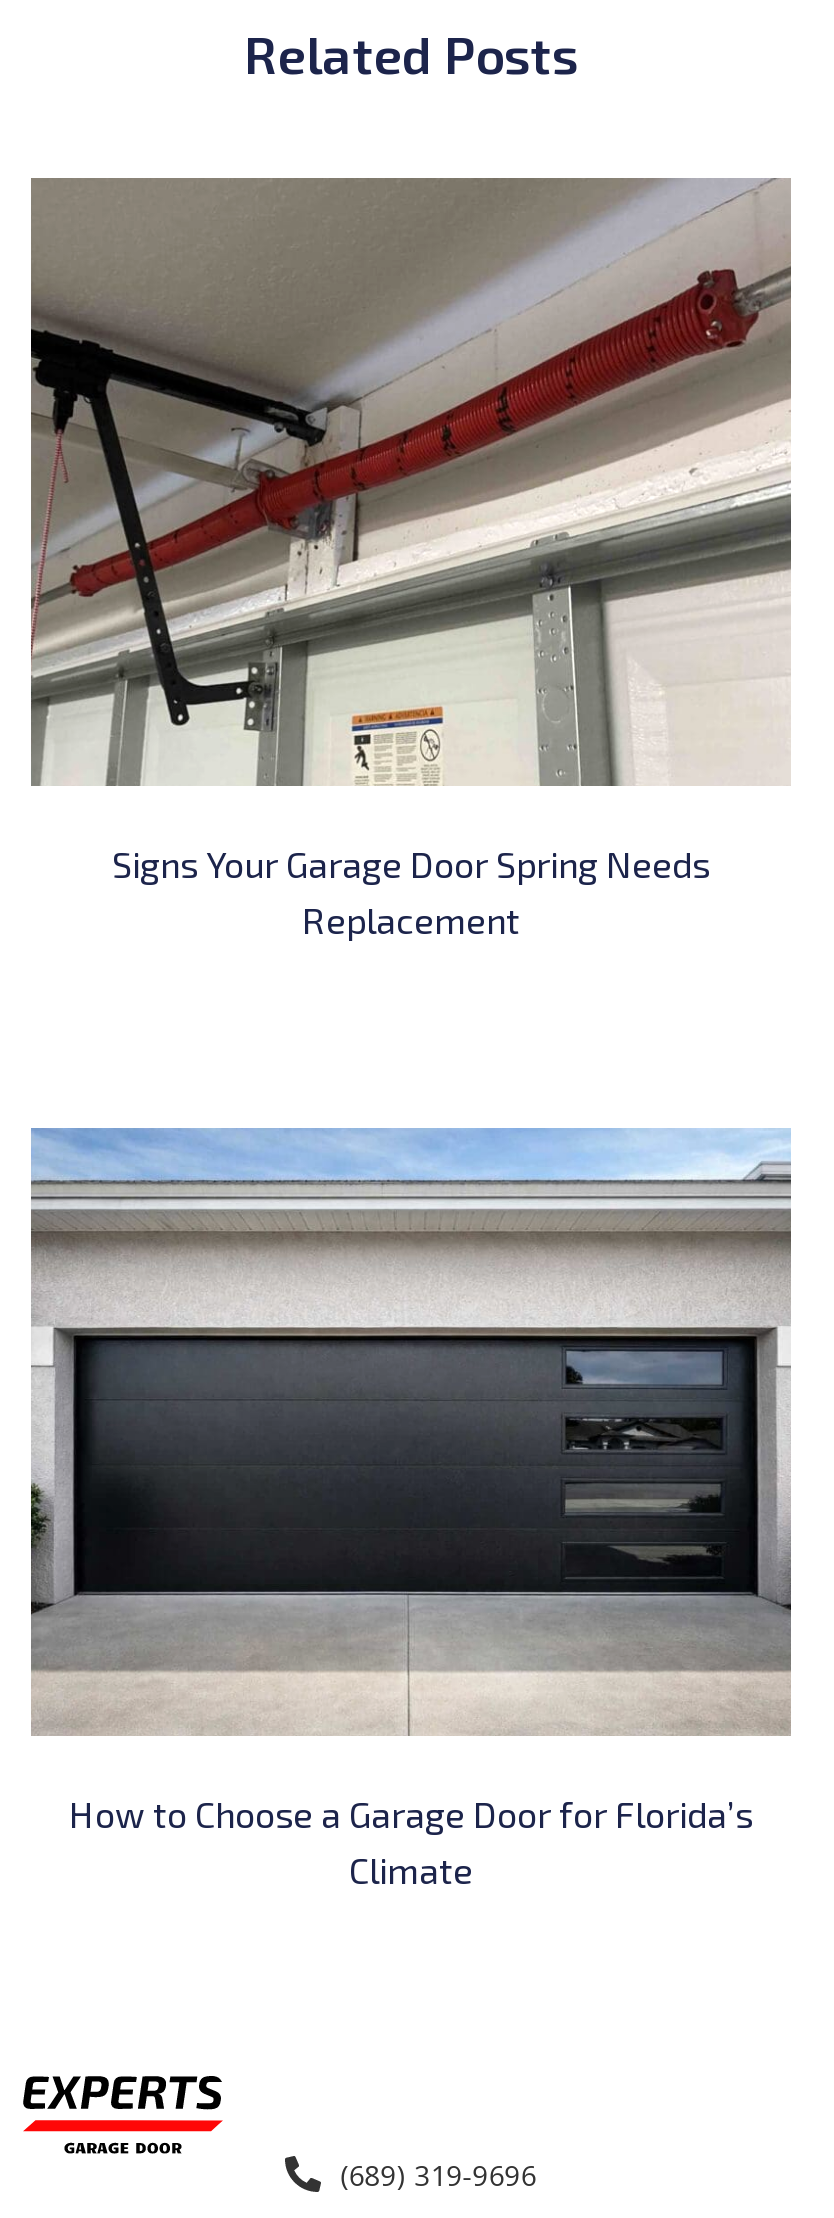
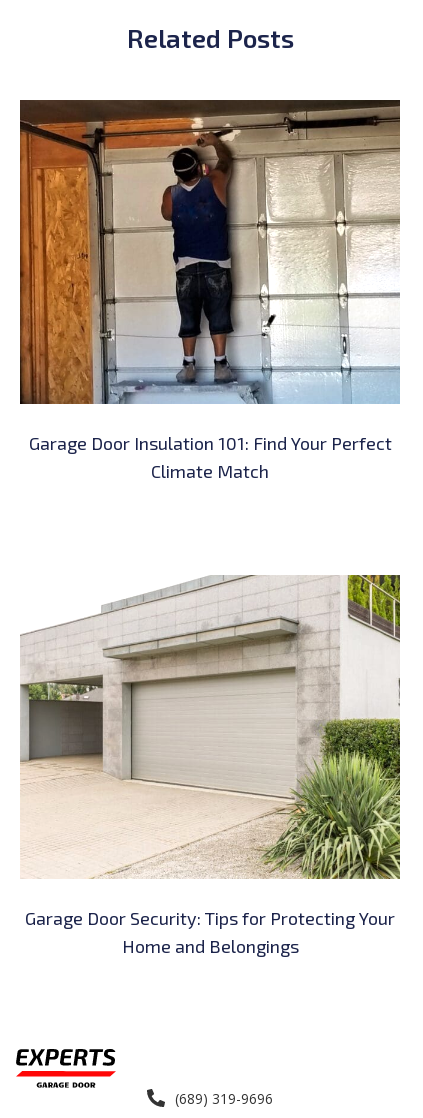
- [image]
- Signs Your Garage Door Spring Needs
- Replacement
+ [image]
+ Garage Door Insulation 101: Find Your Perfect
+ Climate Match

- [image]
- How to Choose a Garage Door for Florida’s
- Climate
+ [image]
+ Garage Door Security: Tips for Protecting Your
+ Home and Belongings
